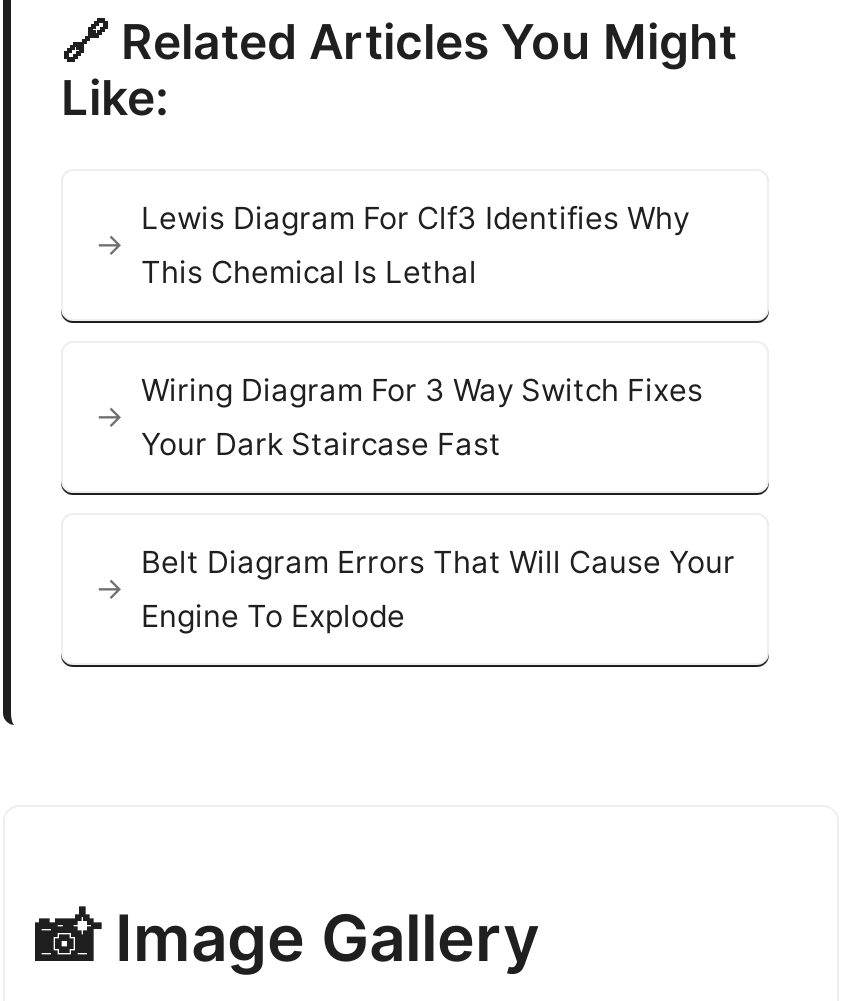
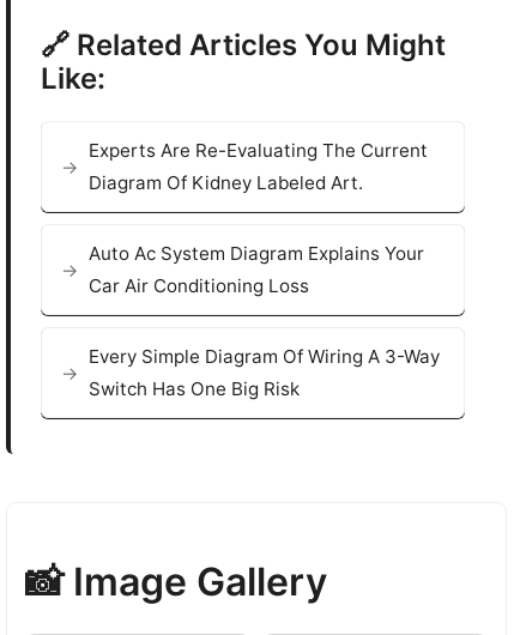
- Lewis Diagram For Clf3 Identifies Why
- This Chemical Is Lethal
+ Experts Are Re-Evaluating The Current
+ Diagram Of Kidney Labeled Art.

- Wiring Diagram For 3 Way Switch Fixes
- Your Dark Staircase Fast
+ Auto Ac System Diagram Explains Your
+ Car Air Conditioning Loss

- Belt Diagram Errors That Will Cause Your
- Engine To Explode
+ Every Simple Diagram Of Wiring A 3-Way
+ Switch Has One Big Risk
